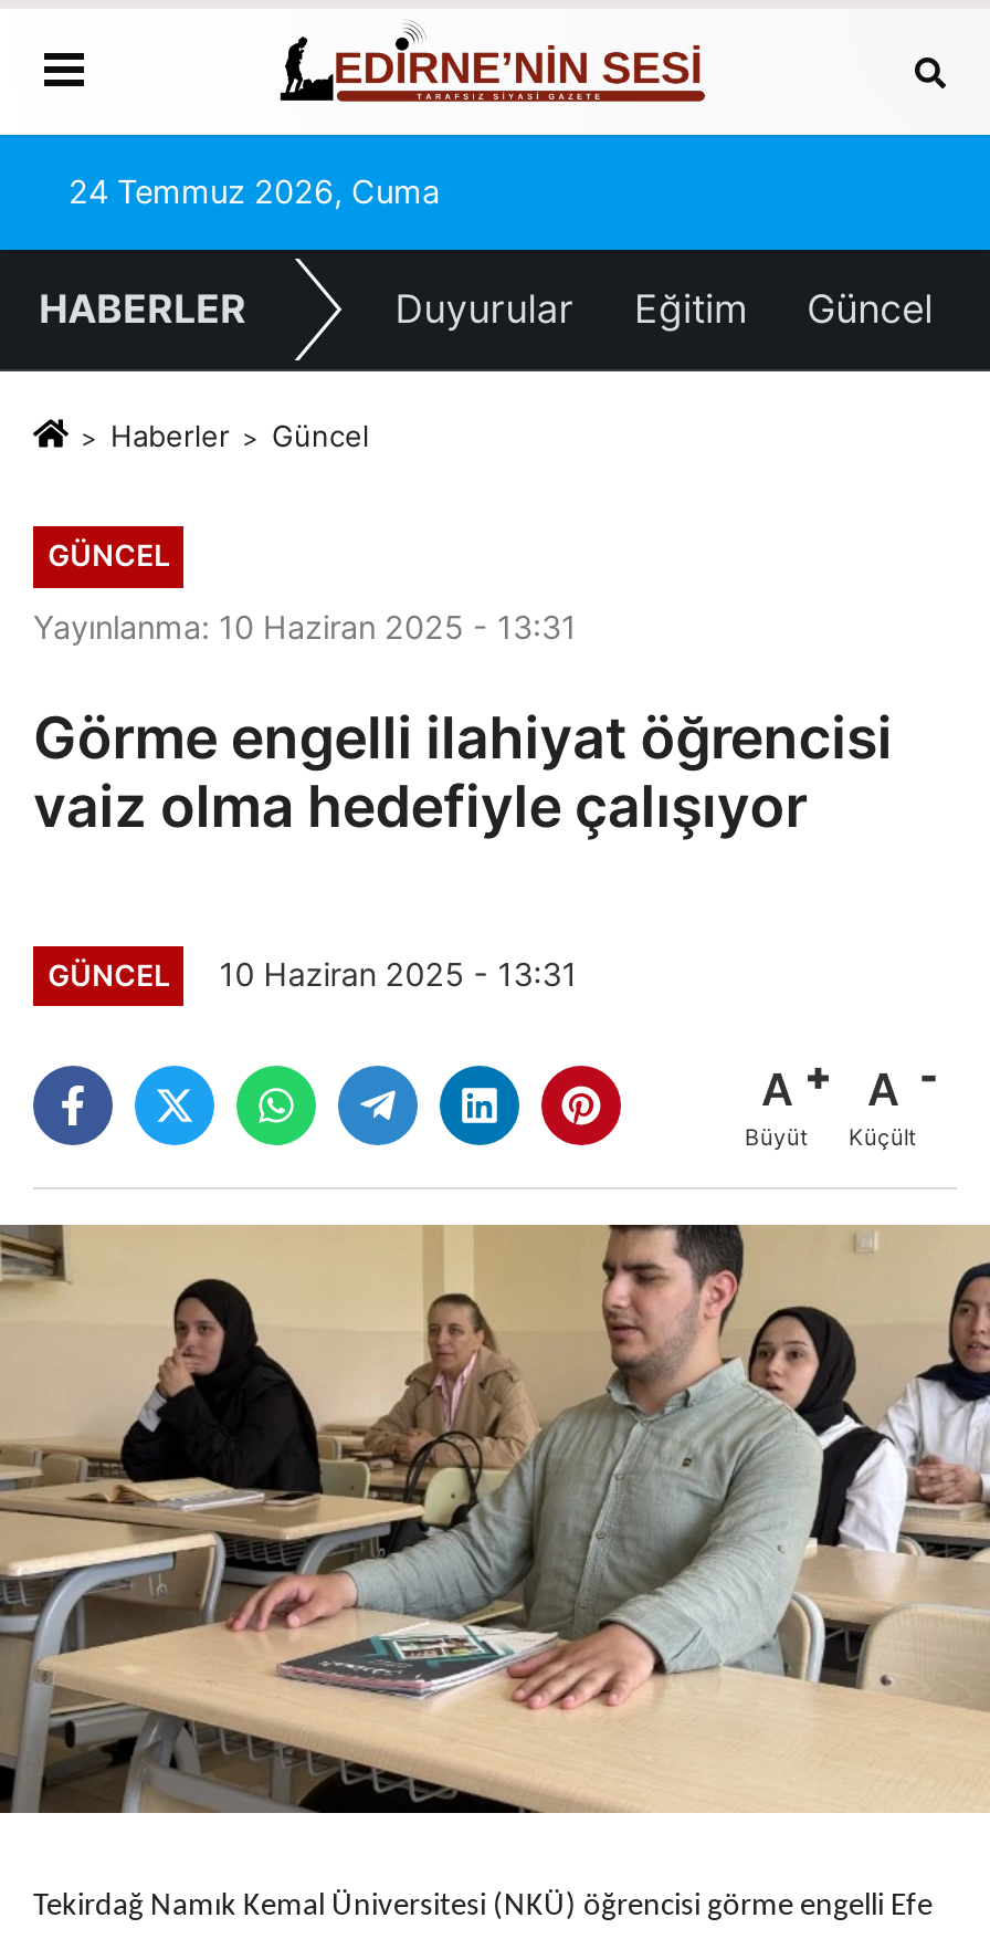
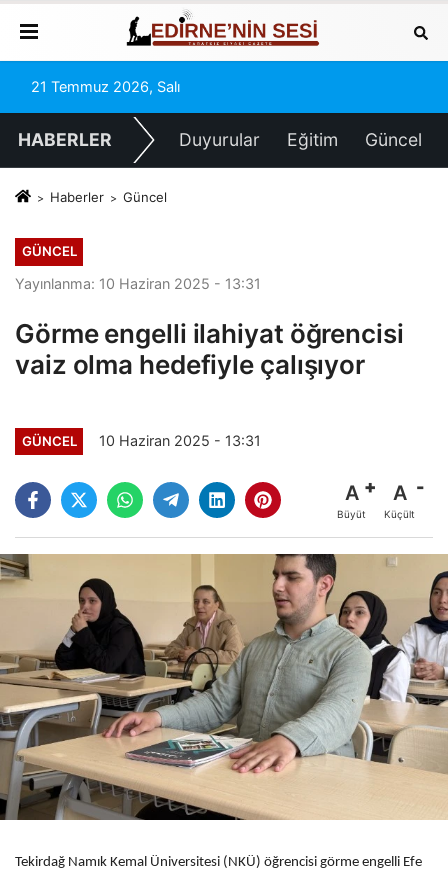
- 24 Temmuz 2026, Cuma
+ 21 Temmuz 2026, Salı
